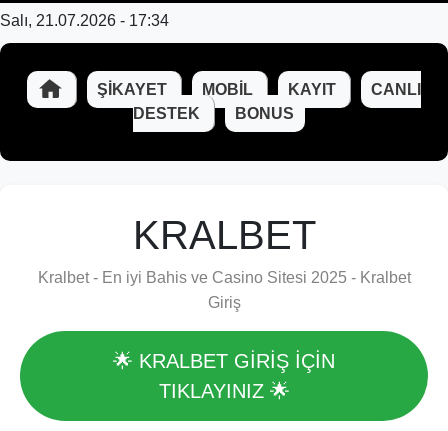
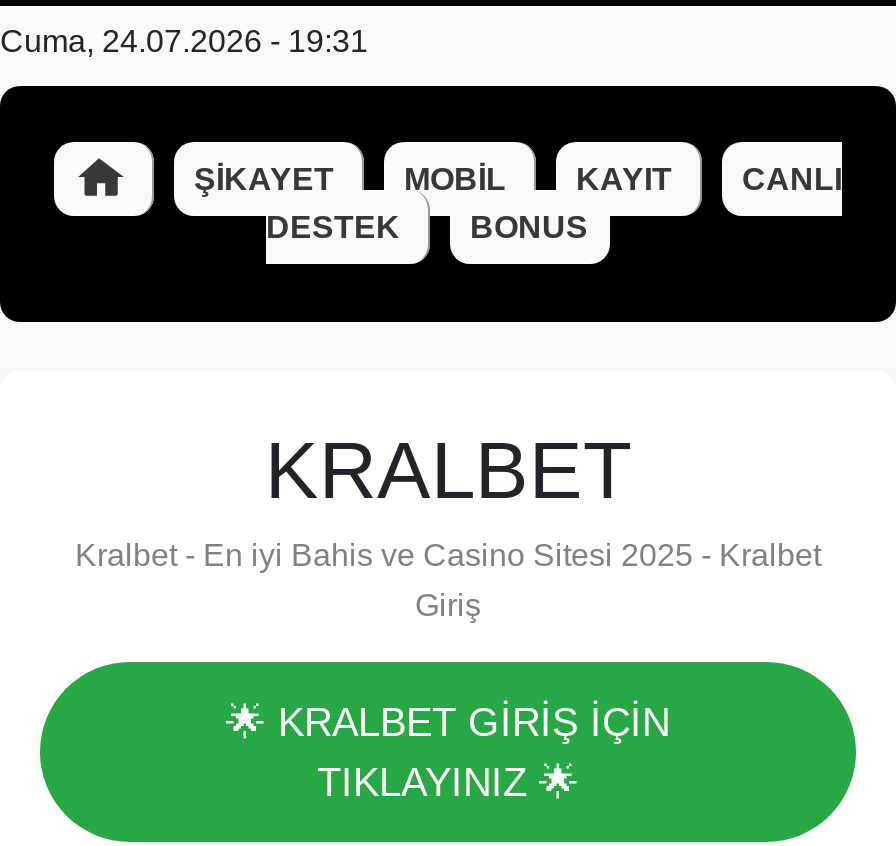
- Salı, 21.07.2026 - 17:34
+ Cuma, 24.07.2026 - 19:31
